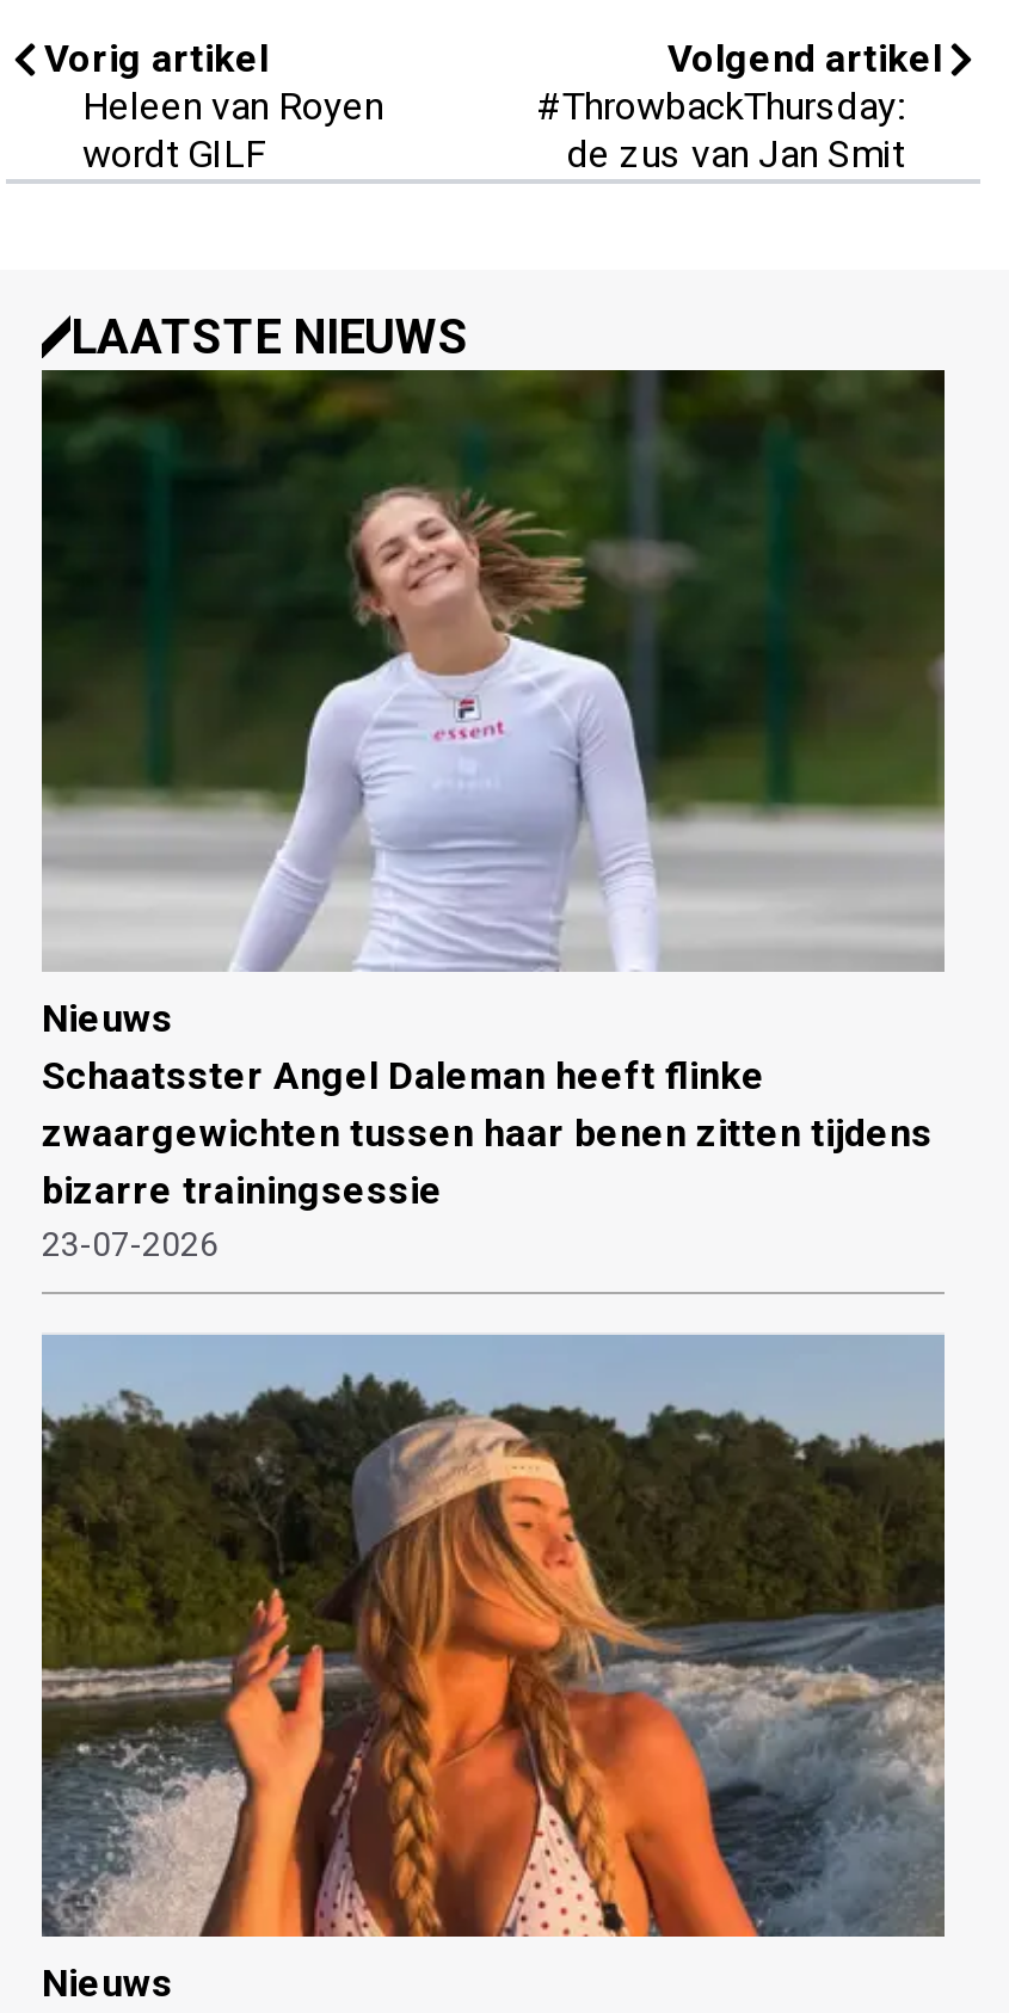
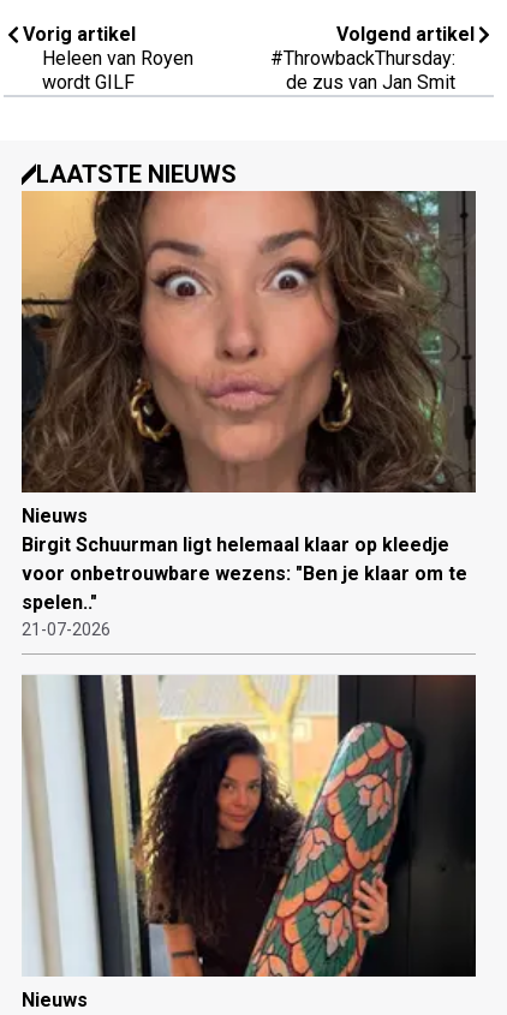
- [image]
- Schaatsster Angel Daleman heeft flinke
- zwaargewichten tussen haar benen zitten tijdens
- bizarre trainingsessie
- 23-07-2026
+ [image]
+ Birgit Schuurman ligt helemaal klaar op kleedje
+ voor onbetrouwbare wezens: "Ben je klaar om te
+ spelen.."
+ 21-07-2026

- [image]
+ [image]
